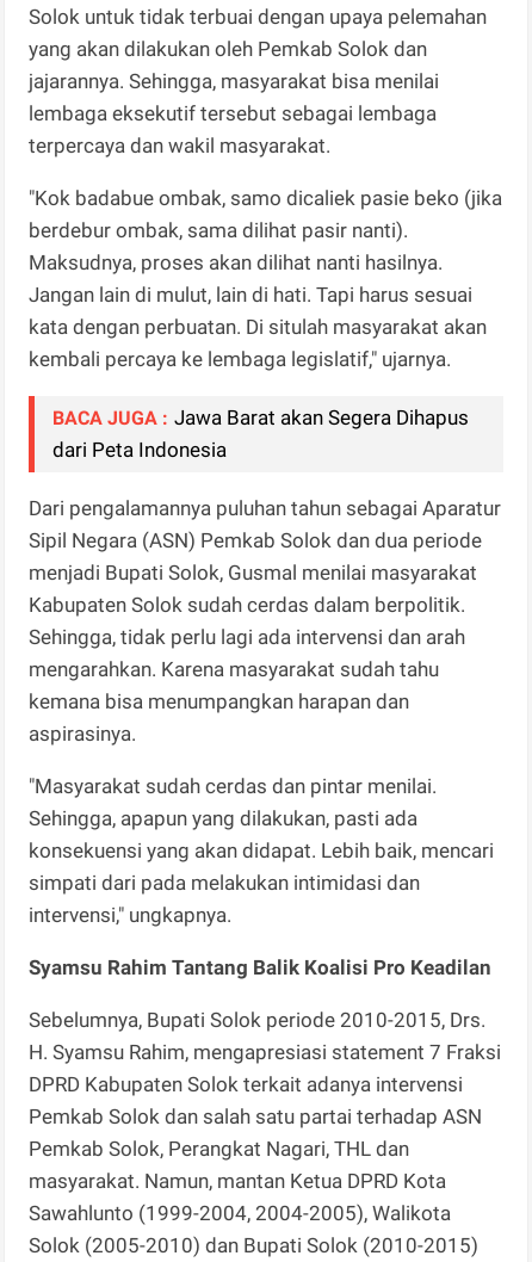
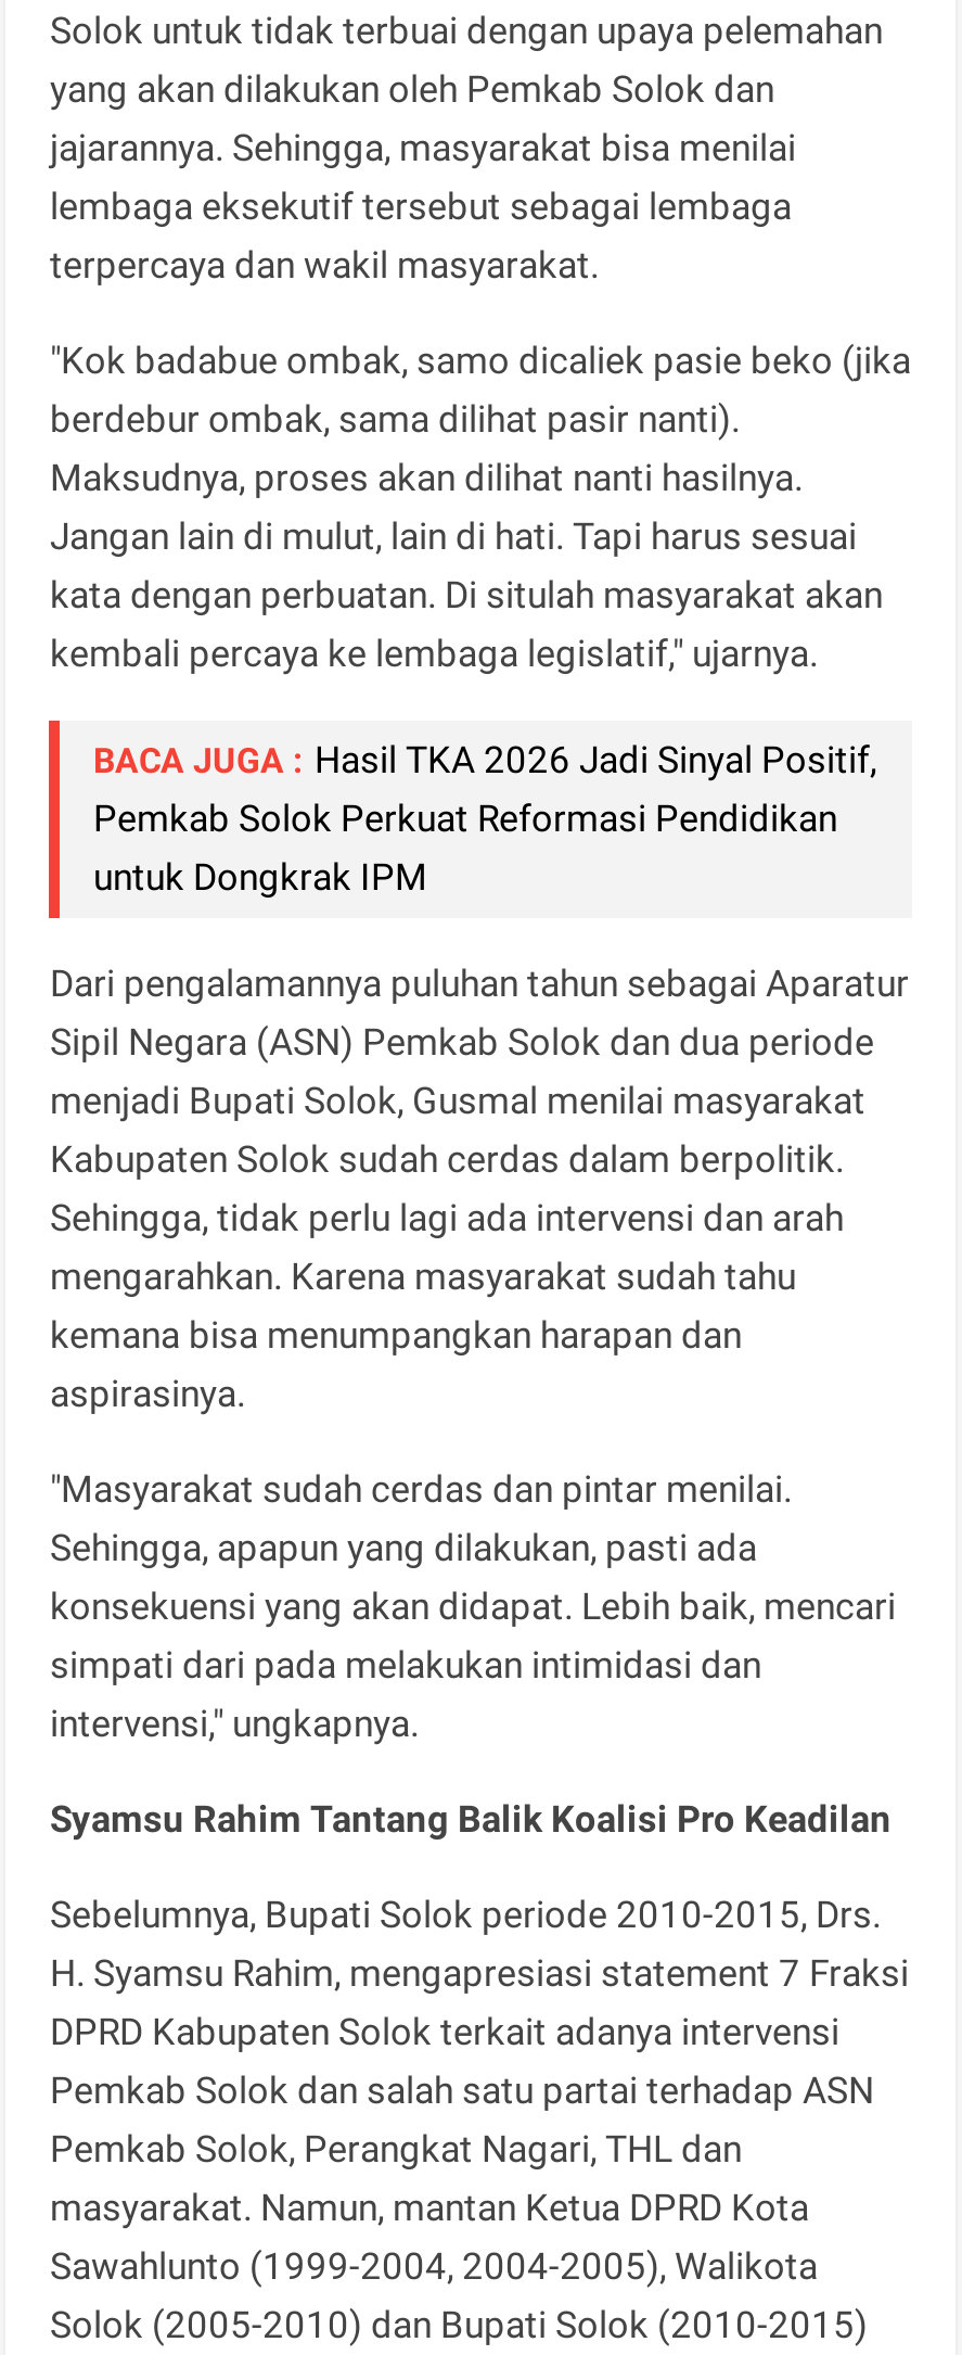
- BACA JUGA : Jawa Barat akan Segera Dihapus
- dari Peta Indonesia
+ BACA JUGA : Hasil TKA 2026 Jadi Sinyal Positif,
+ Pemkab Solok Perkuat Reformasi Pendidikan
+ untuk Dongkrak IPM
